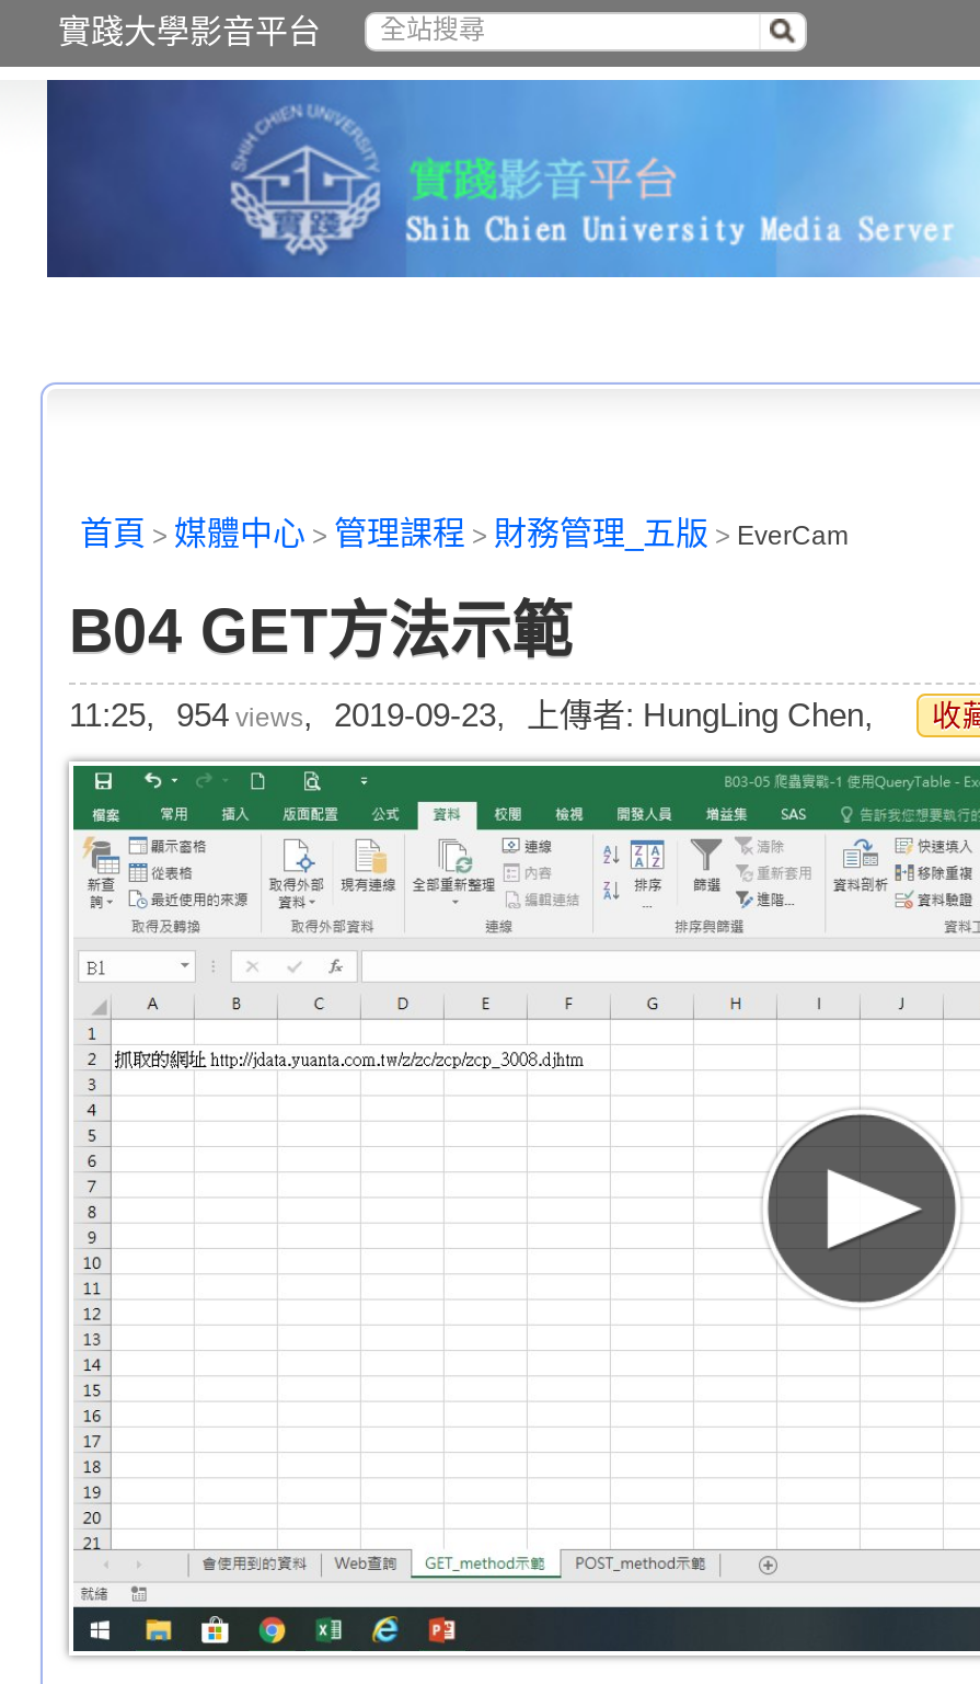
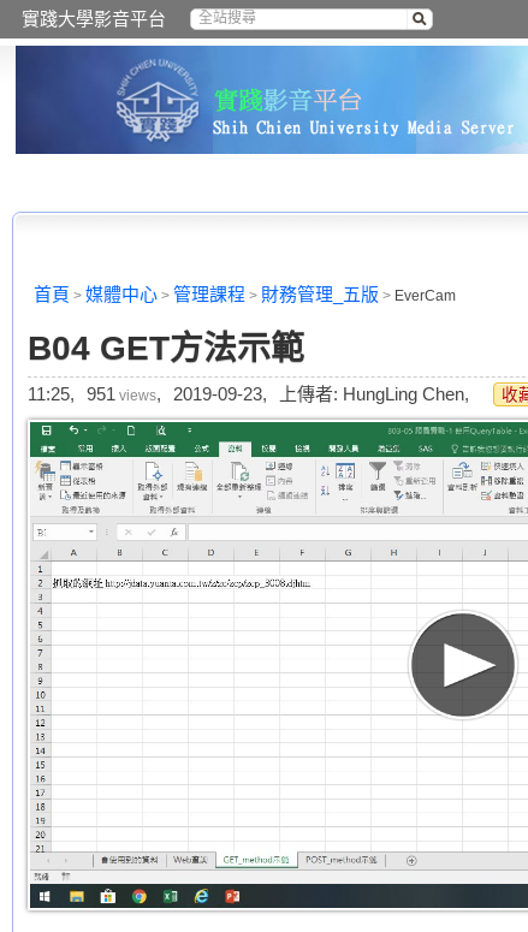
- 11:25, 954 views, 2019-09-23, 上傳者: HungLing Chen,
+ 11:25, 951 views, 2019-09-23, 上傳者: HungLing Chen,
